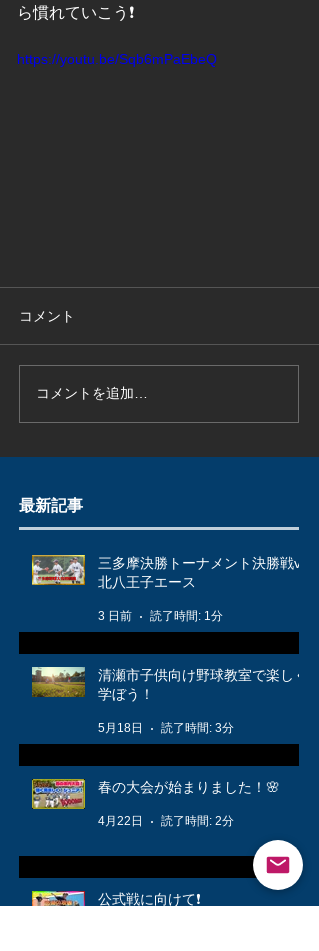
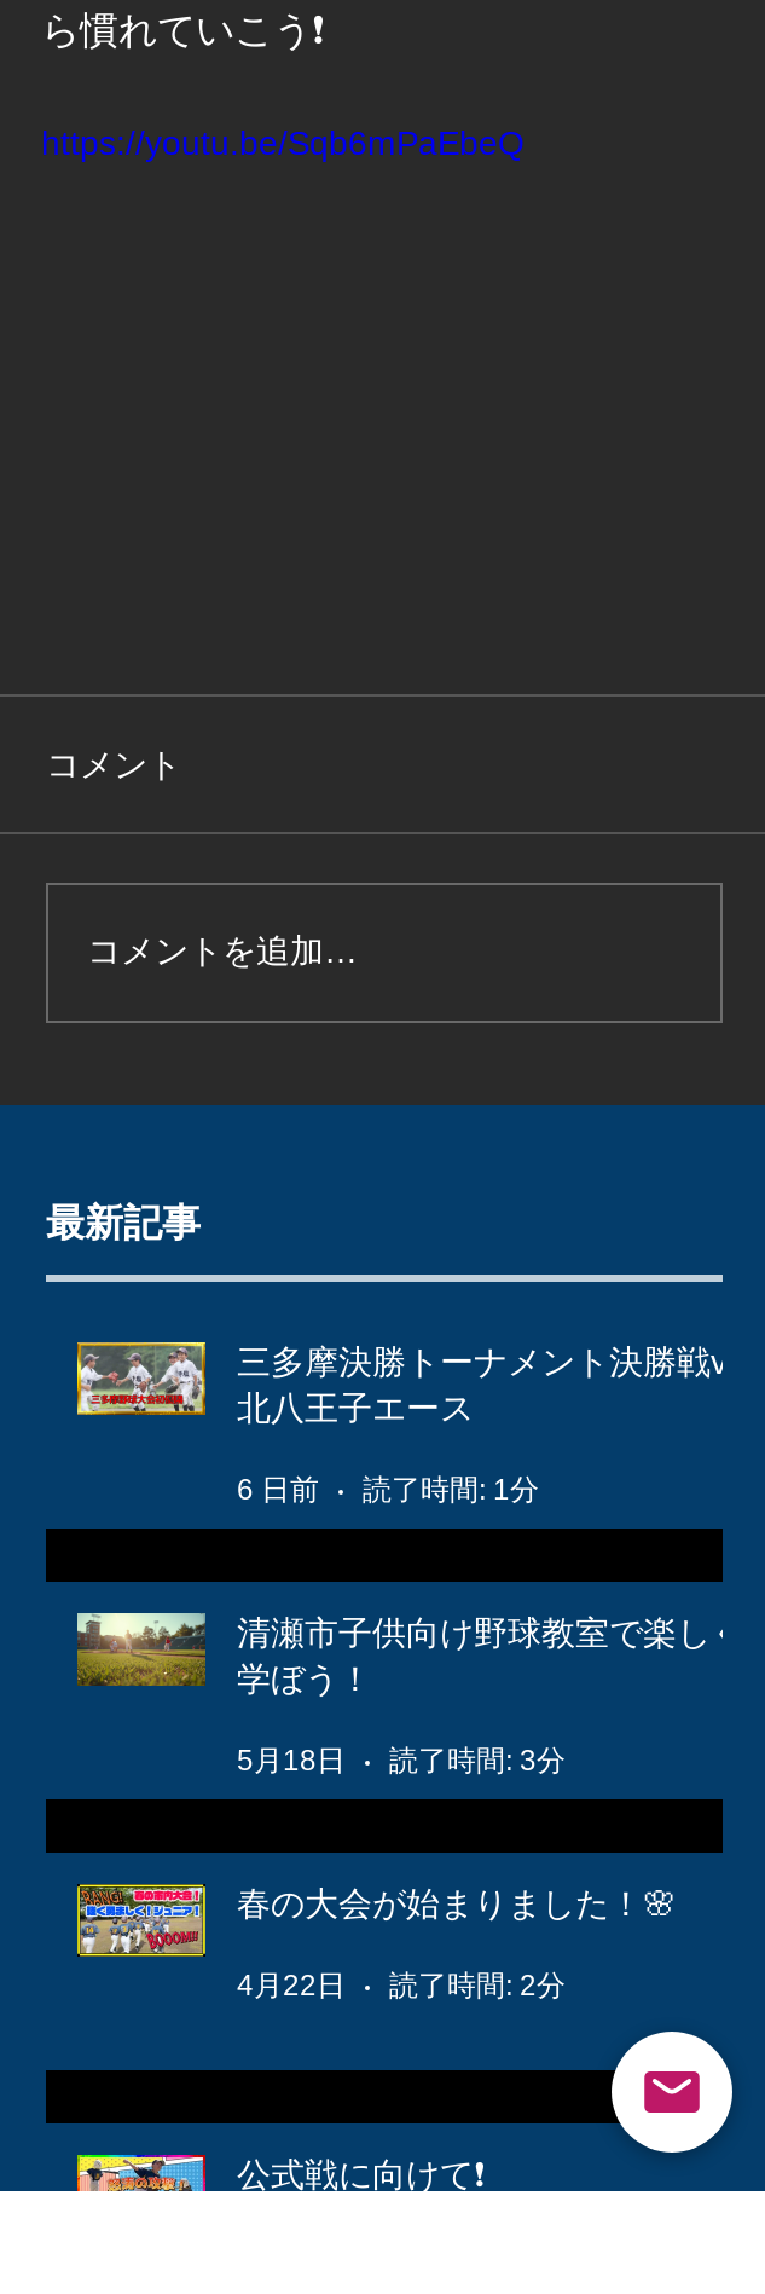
- 3 日前 読了時間: 1分
+ 6 日前 読了時間: 1分
